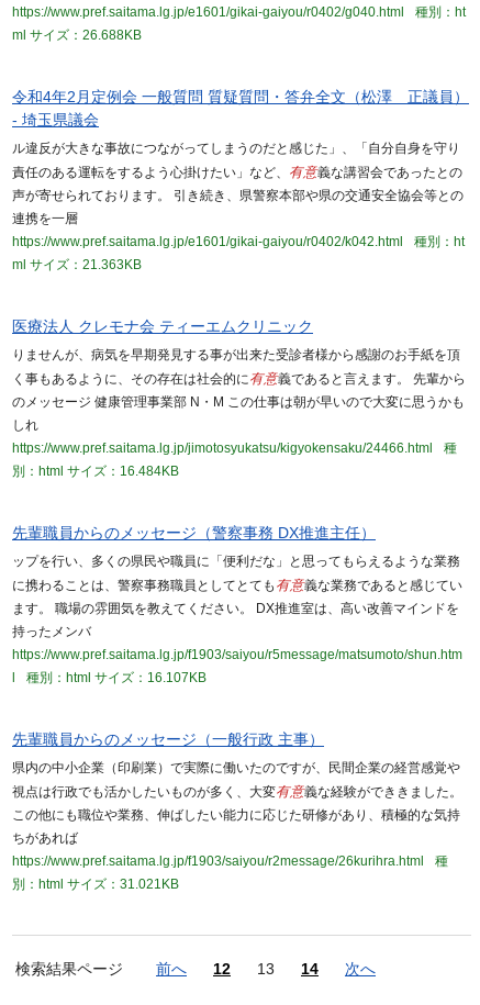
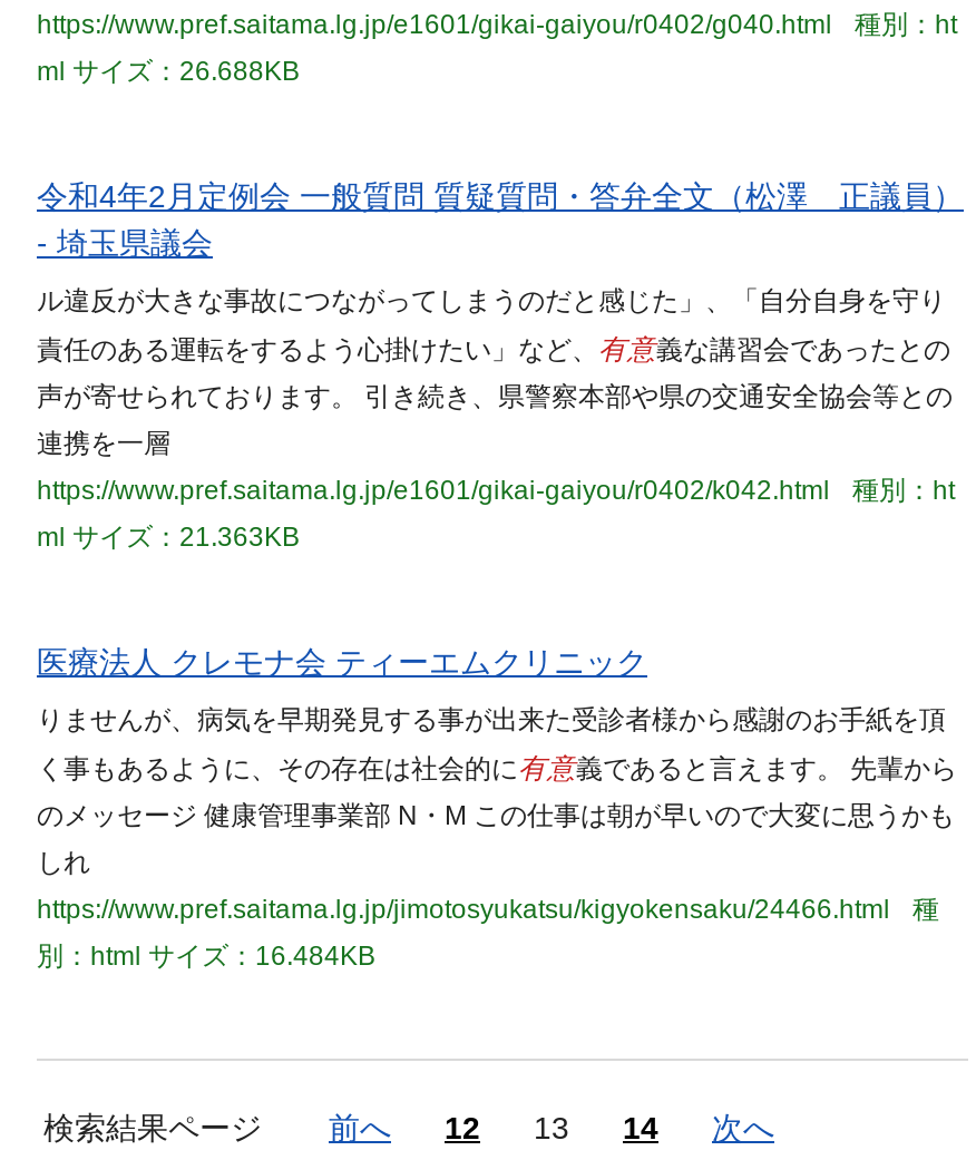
- 先輩職員からのメッセージ（警察事務 DX推進主任）
- ップを行い、多くの県民や職員に「便利だな」と思ってもらえるような業務
- に携わることは、警察事務職員としてとても有意義な業務であると感じてい
- ます。 職場の雰囲気を教えてください。 DX推進室は、高い改善マインドを
- 持ったメンバ
- https://www.pref.saitama.lg.jp/f1903/saiyou/r5message/matsumoto/shun.htm
- l
- 種別：htmlサイズ：16.107KB

- 先輩職員からのメッセージ（一般行政 主事）
- 県内の中小企業（印刷業）で実際に働いたのですが、民間企業の経営感覚や
- 視点は行政でも活かしたいものが多く、大変有意義な経験ができきました。
- この他にも職位や業務、伸ばしたい能力に応じた研修があり、積極的な気持
- ちがあれば
- https://www.pref.saitama.lg.jp/f1903/saiyou/r2message/26kurihra.html
- 種
- 別：htmlサイズ：31.021KB
